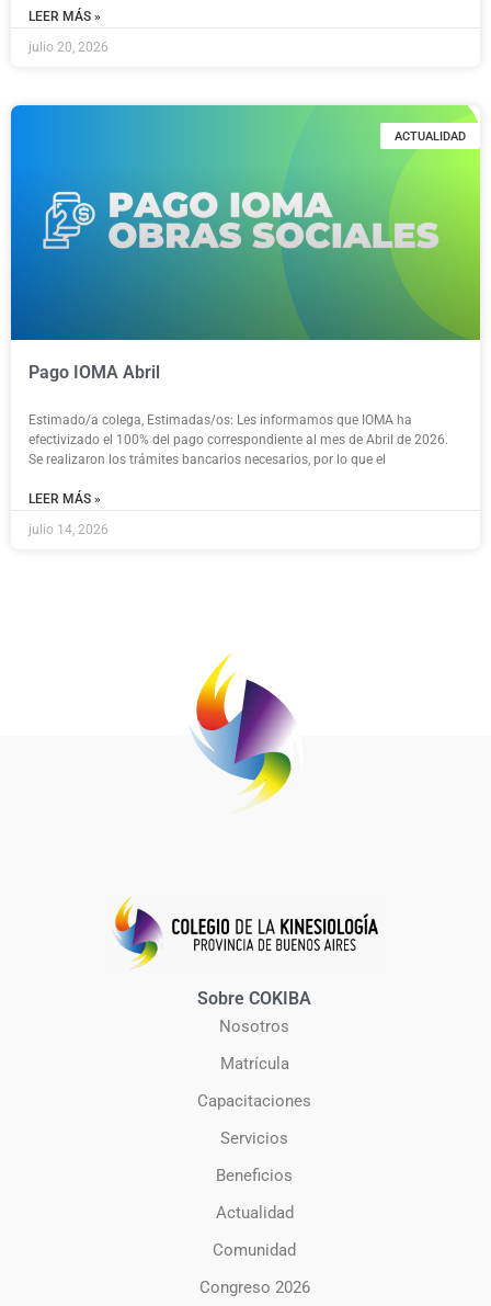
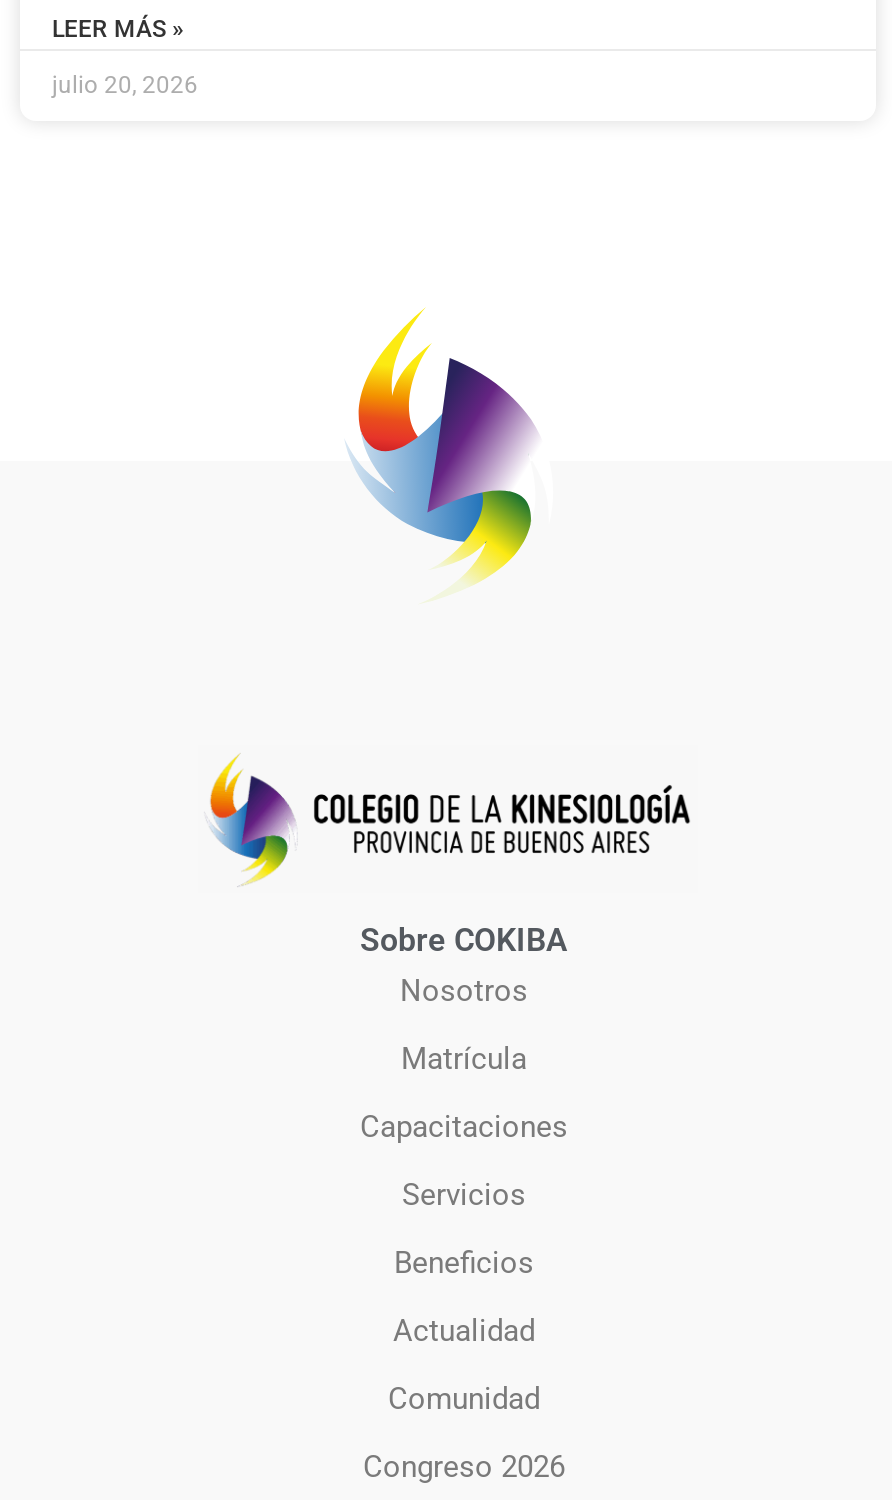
- [image]
- ACTUALIDAD

- Pago IOMA Abril
- Estimado/a colega, Estimadas/os: Les informamos que IOMA ha
- efectivizado el 100% del pago correspondiente al mes de Abril de 2026.
- Se realizaron los trámites bancarios necesarios, por lo que el
- LEER MÁS »
- julio 14, 2026
